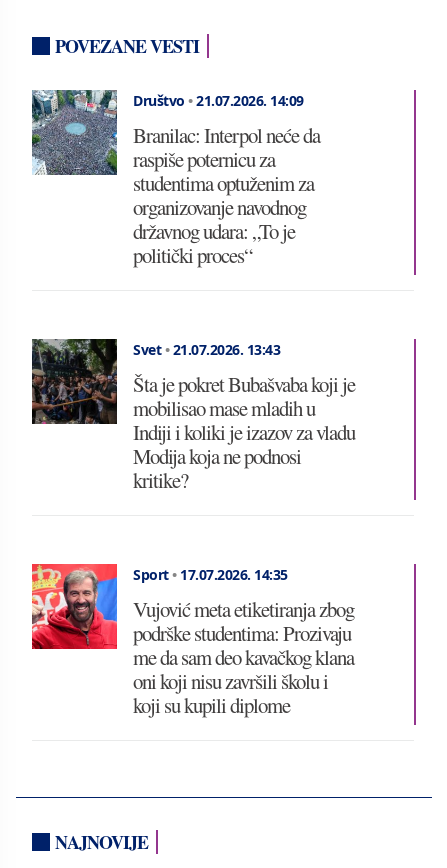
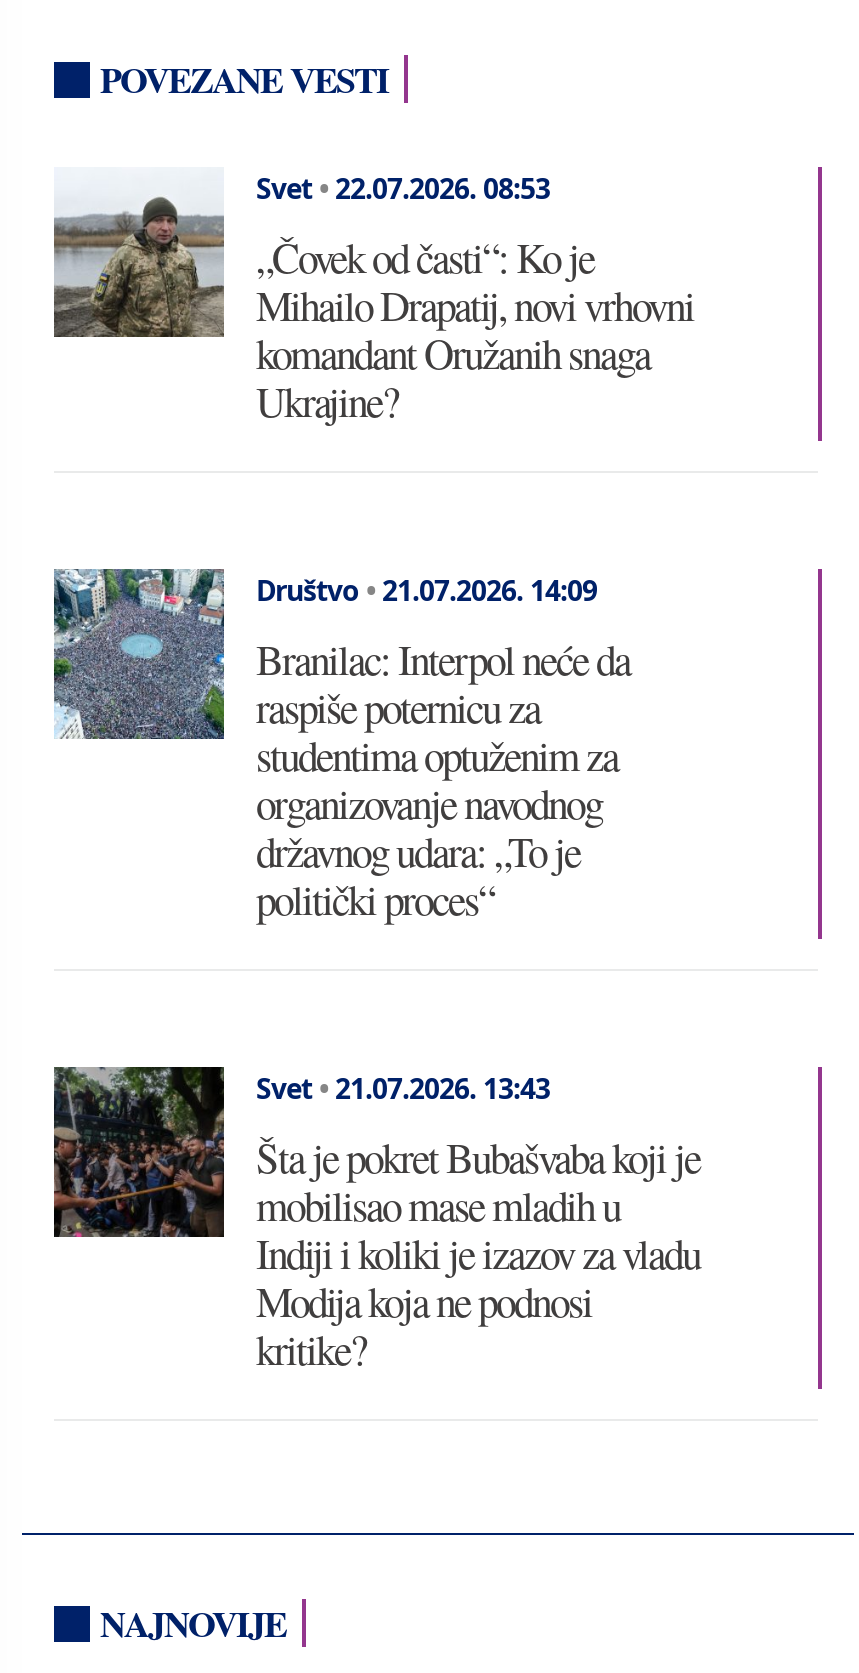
+ [image]
+ Svet • 22.07.2026. 08:53
+ „Čovek od časti“: Ko je
+ Mihailo Drapatij, novi vrhovni
+ komandant Oružanih snaga
+ Ukrajine?

moved down: [image] | Društvo • 21.07.2026. 14:09 | Branilac: Interpol neće da | ... | Modija koja ne podnosi | kritike?

- [image]
- Sport • 17.07.2026. 14:35
- Vujović meta etiketiranja zbog
- podrške studentima: Prozivaju
- me da sam deo kavačkog klana
- oni koji nisu završili školu i
- koji su kupili diplome
